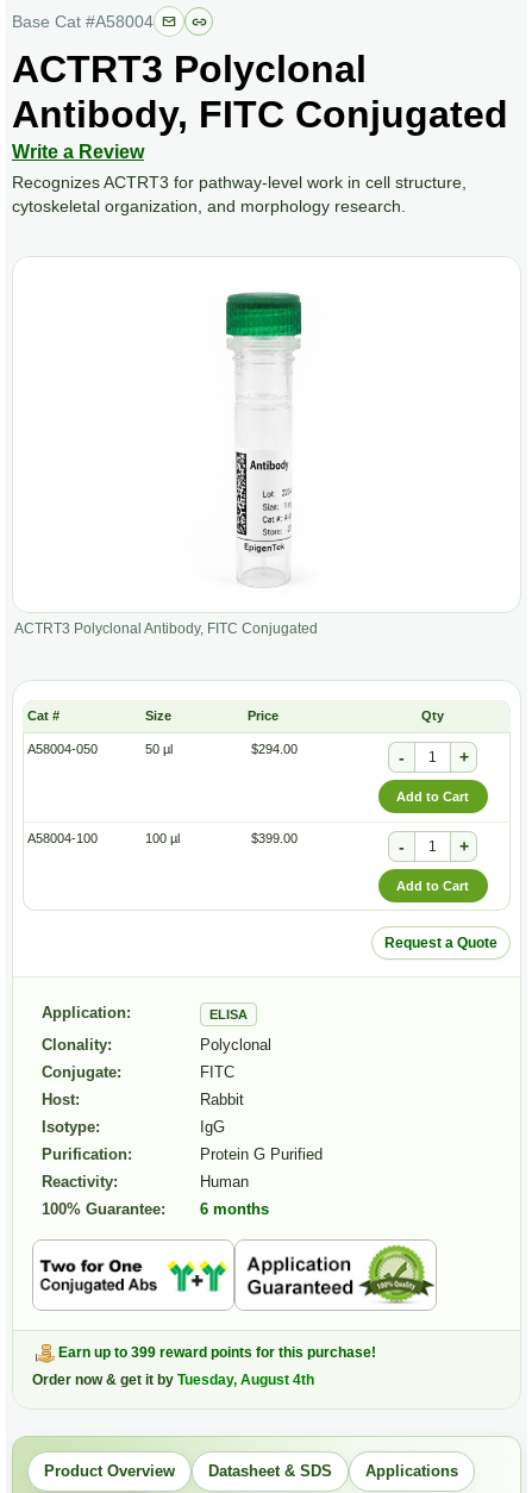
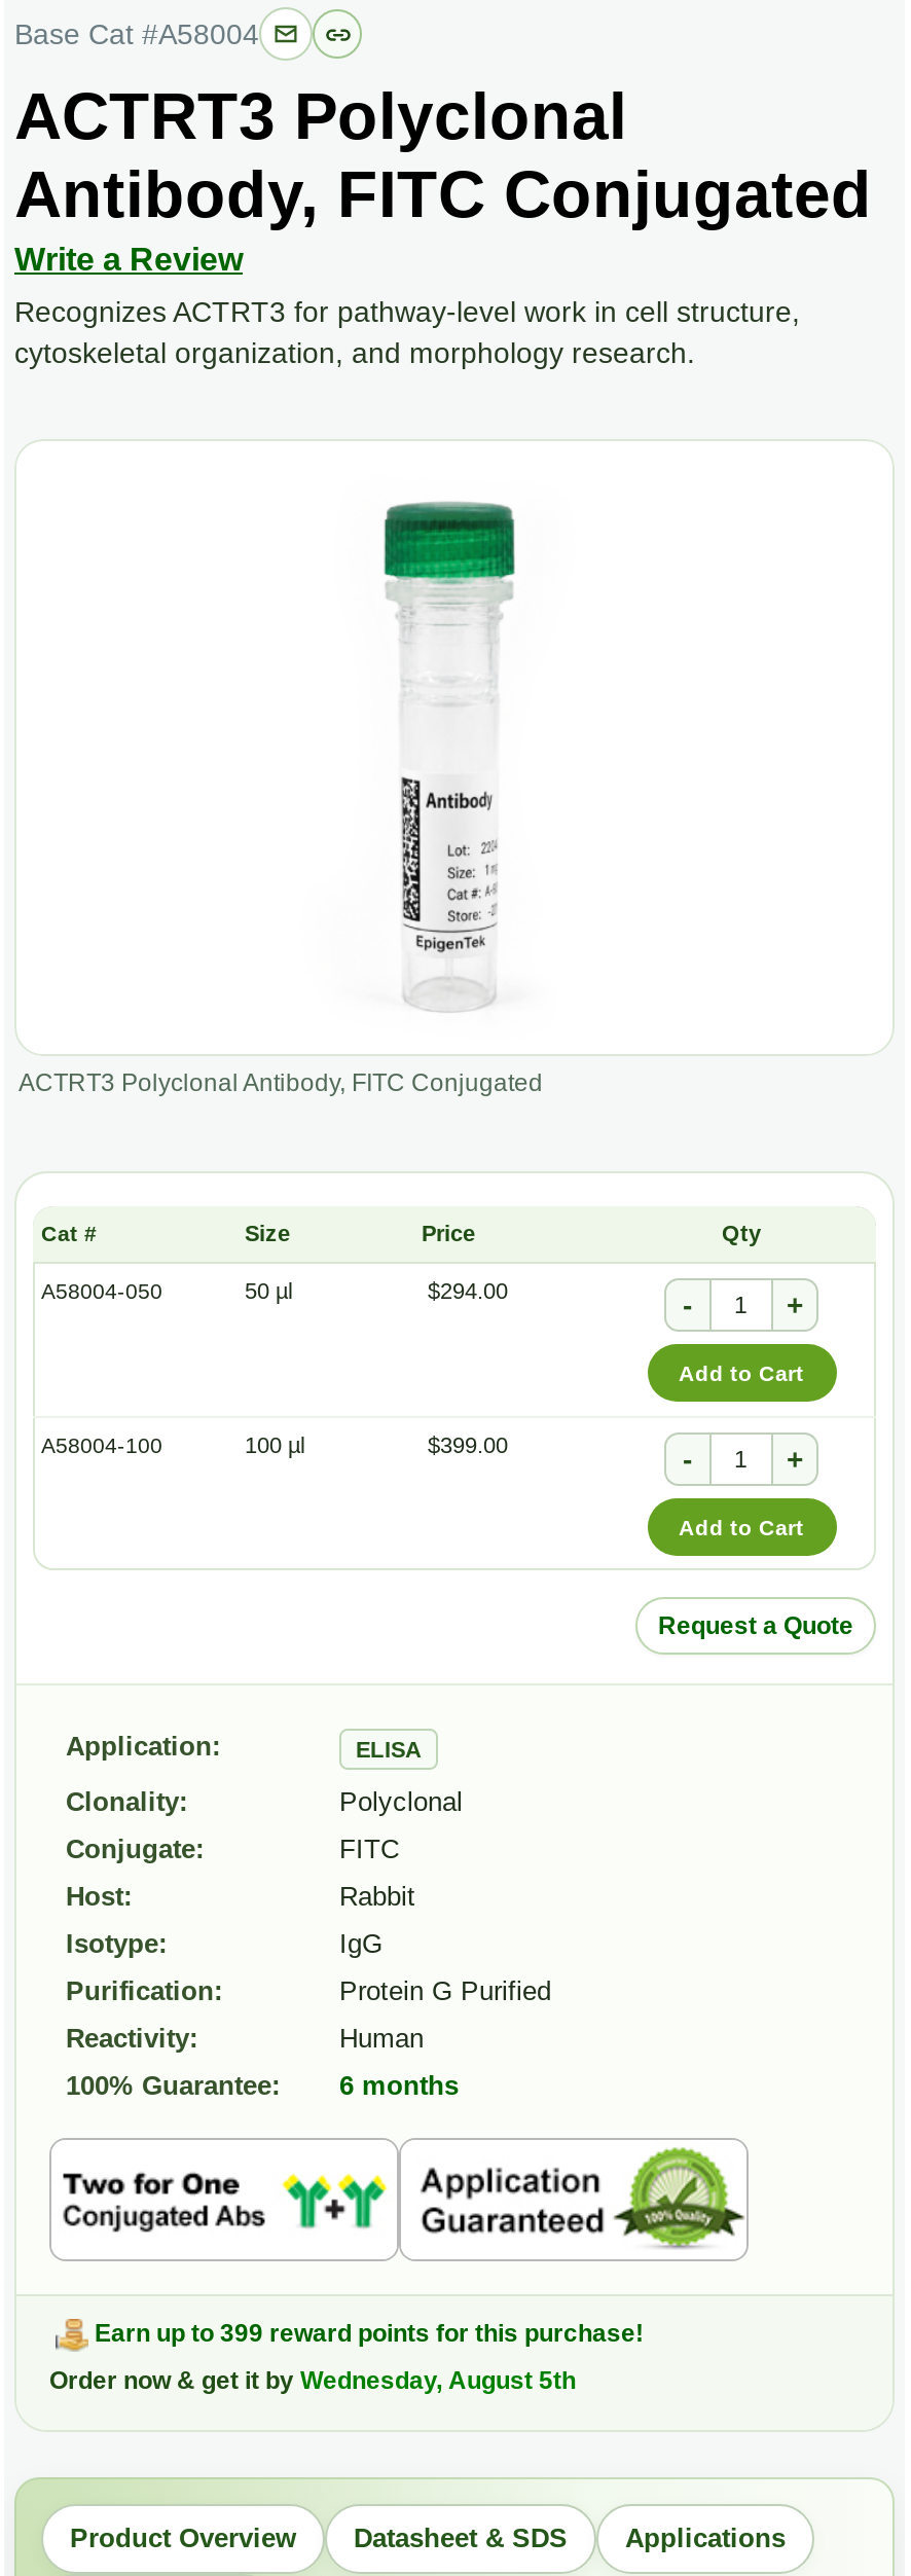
- Order now & get it by Tuesday, August 4th
+ Order now & get it by Wednesday, August 5th
